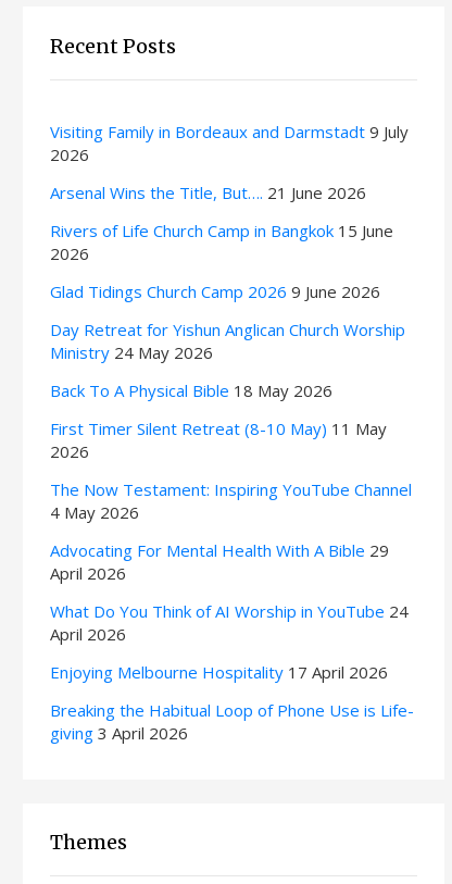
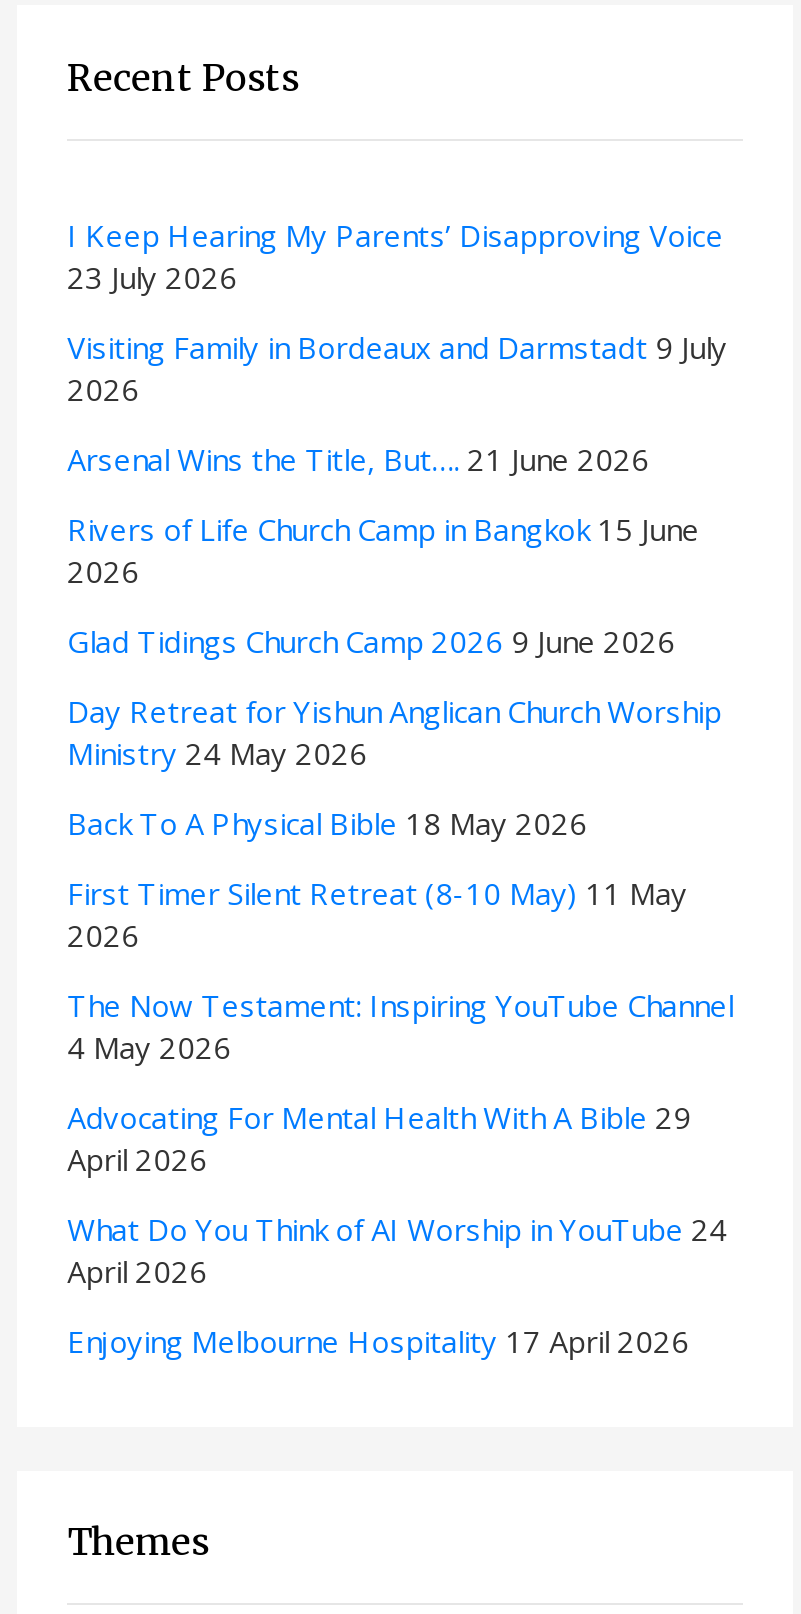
+ I Keep Hearing My Parents’ Disapproving Voice
+ 23 July 2026

moved down: Visiting Family in Bordeaux and Darmstadt 9 July | 2026 | Arsenal Wins the Title, But…. 21 June 2026 | ... | April 2026 | Enjoying Melbourne Hospitality 17 April 2026

- Breaking the Habitual Loop of Phone Use is Life-
- giving 3 April 2026
